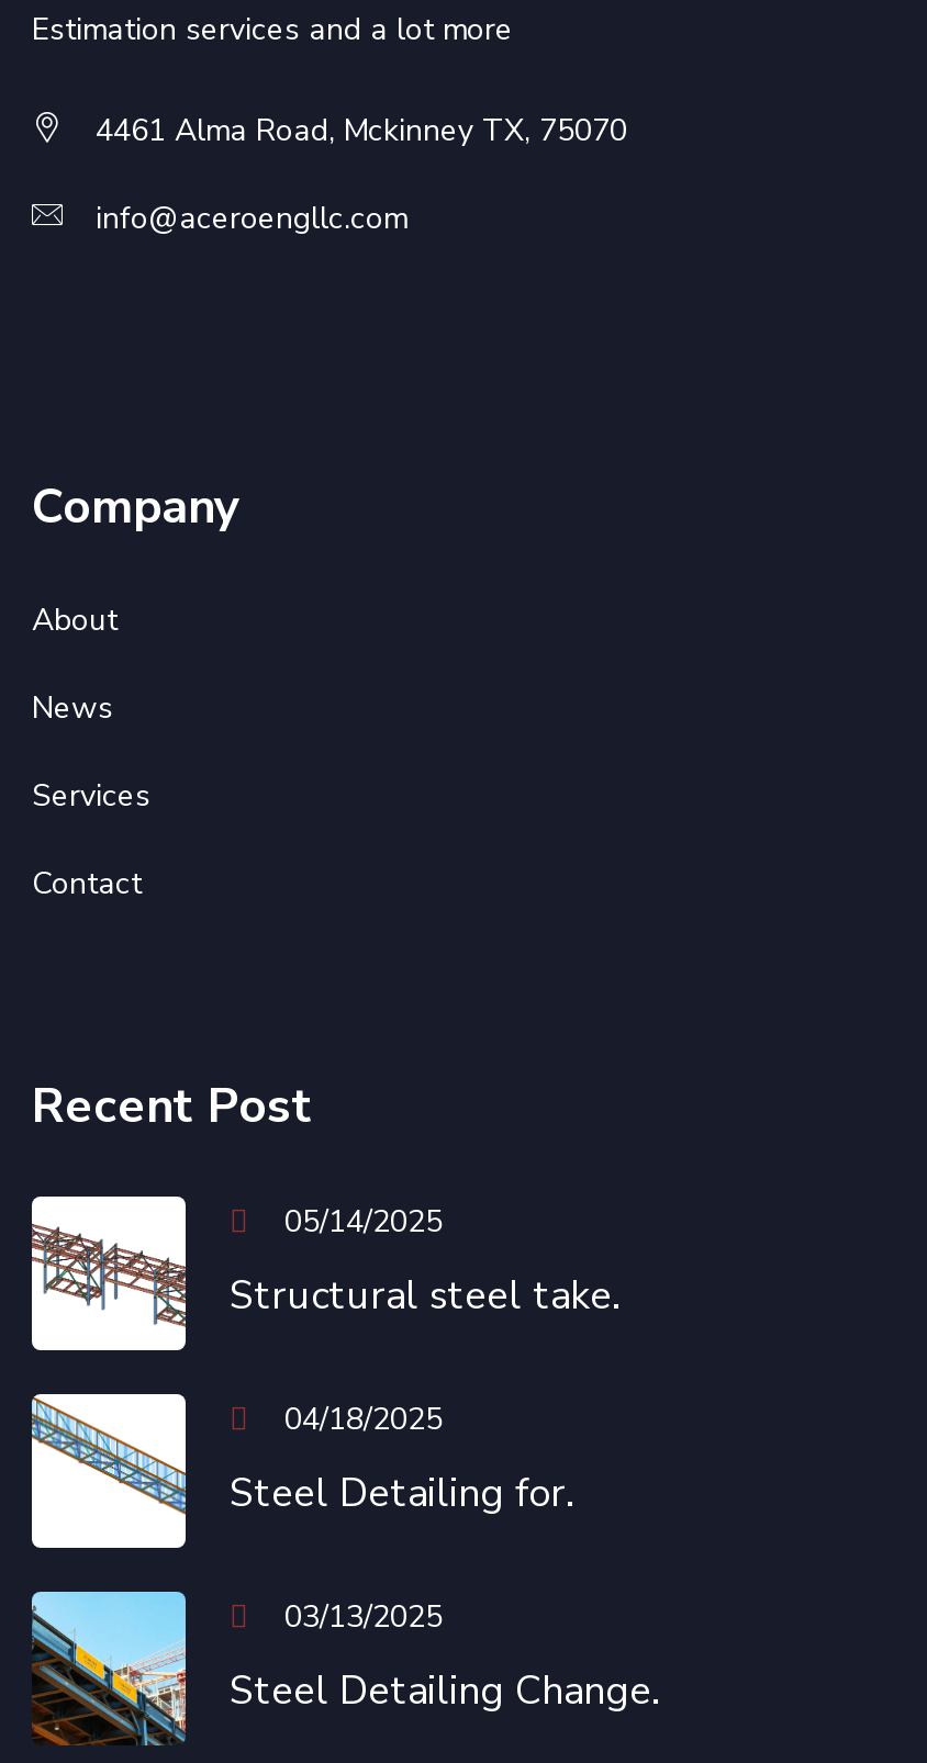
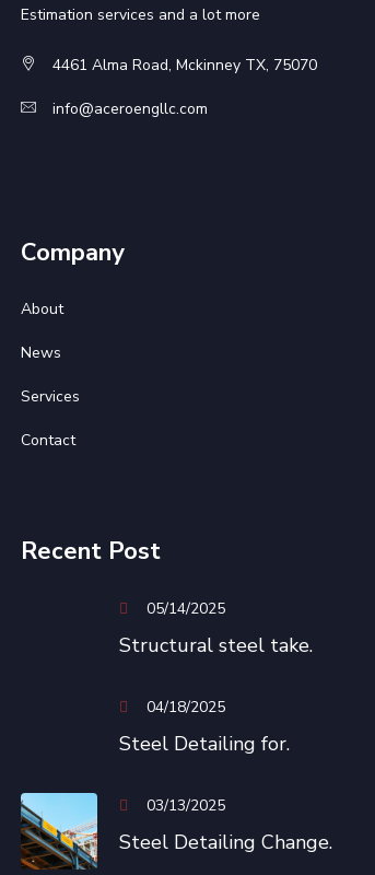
- [image]

- [image]
